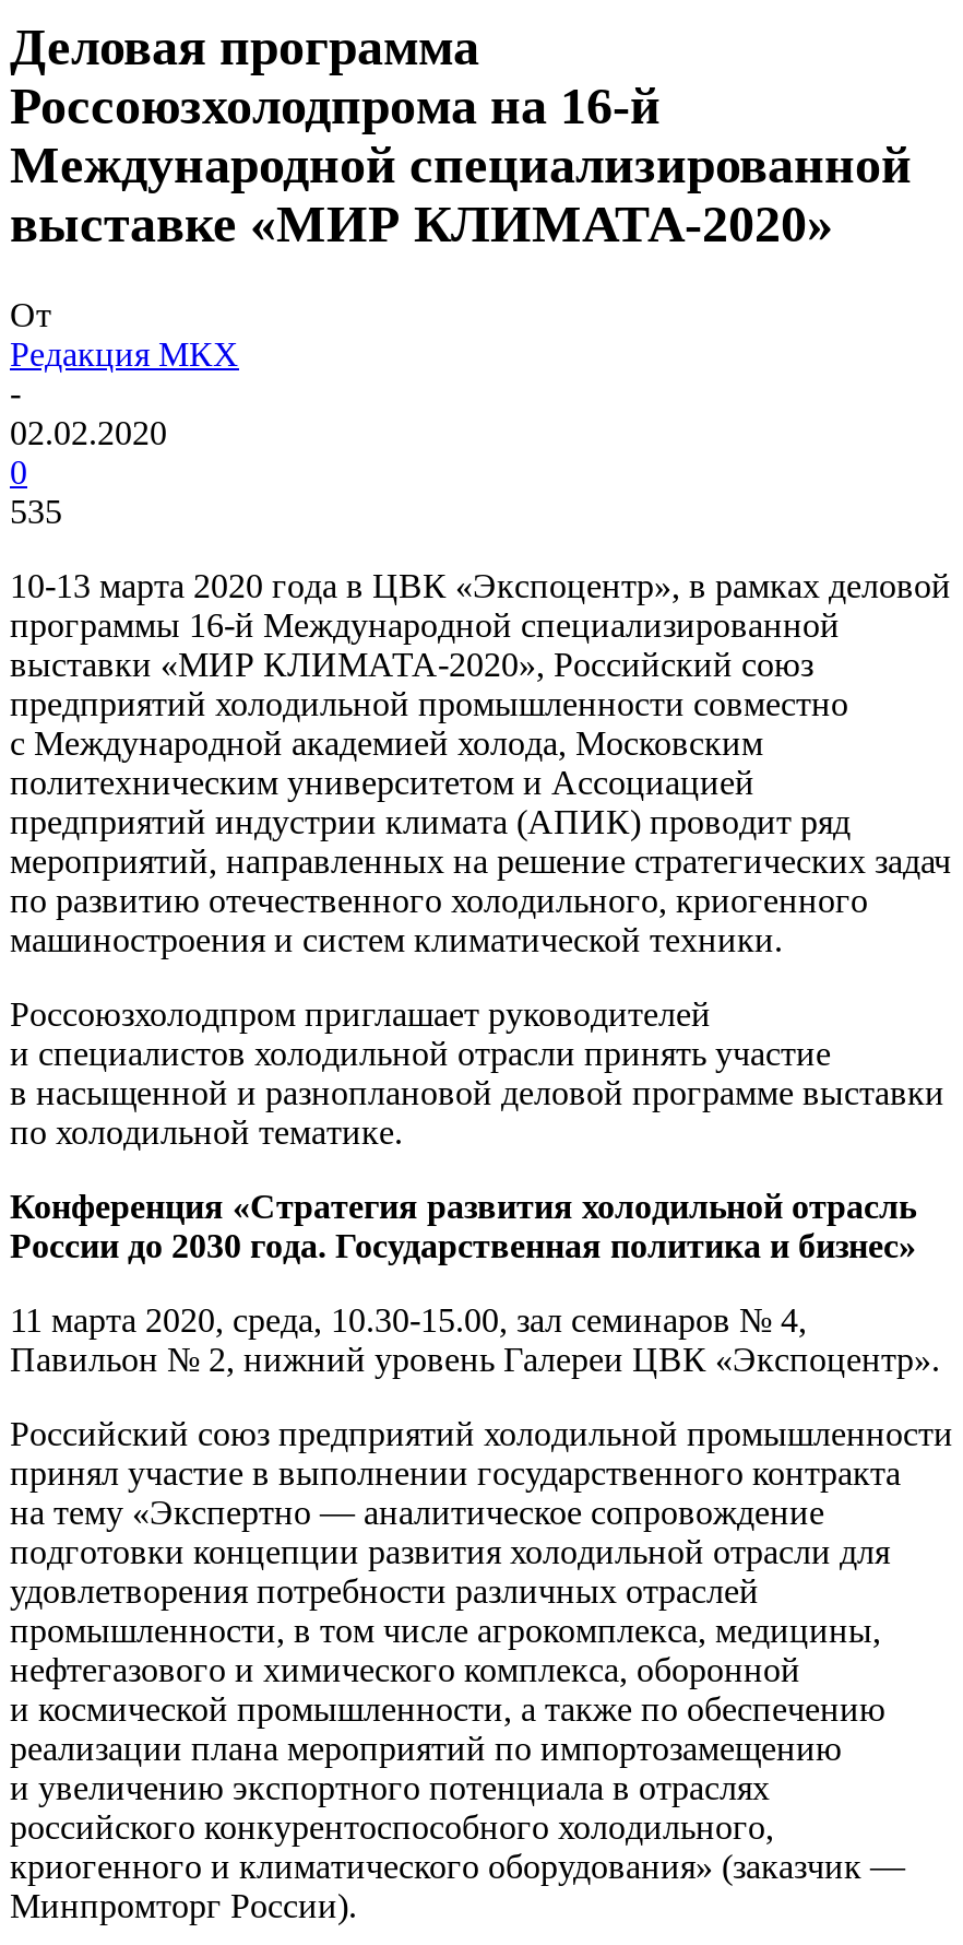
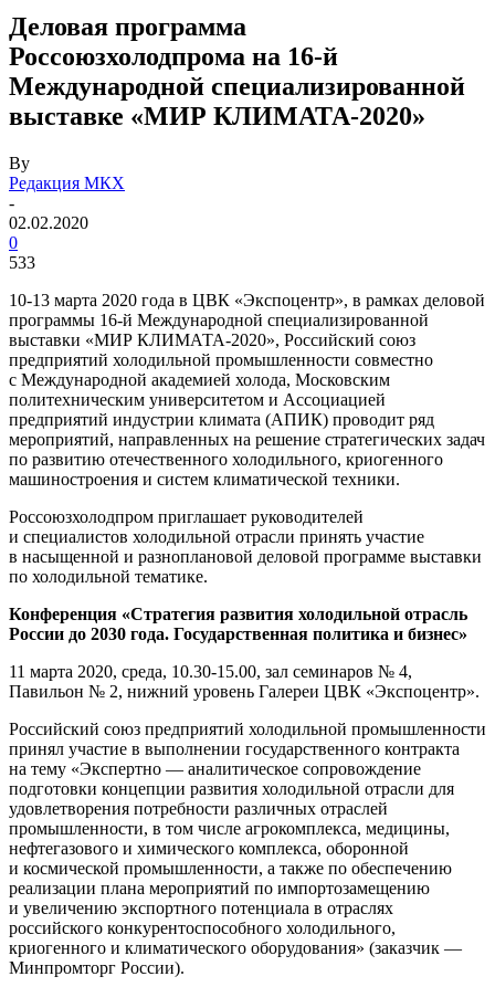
- От
+ By

- 535
+ 533
